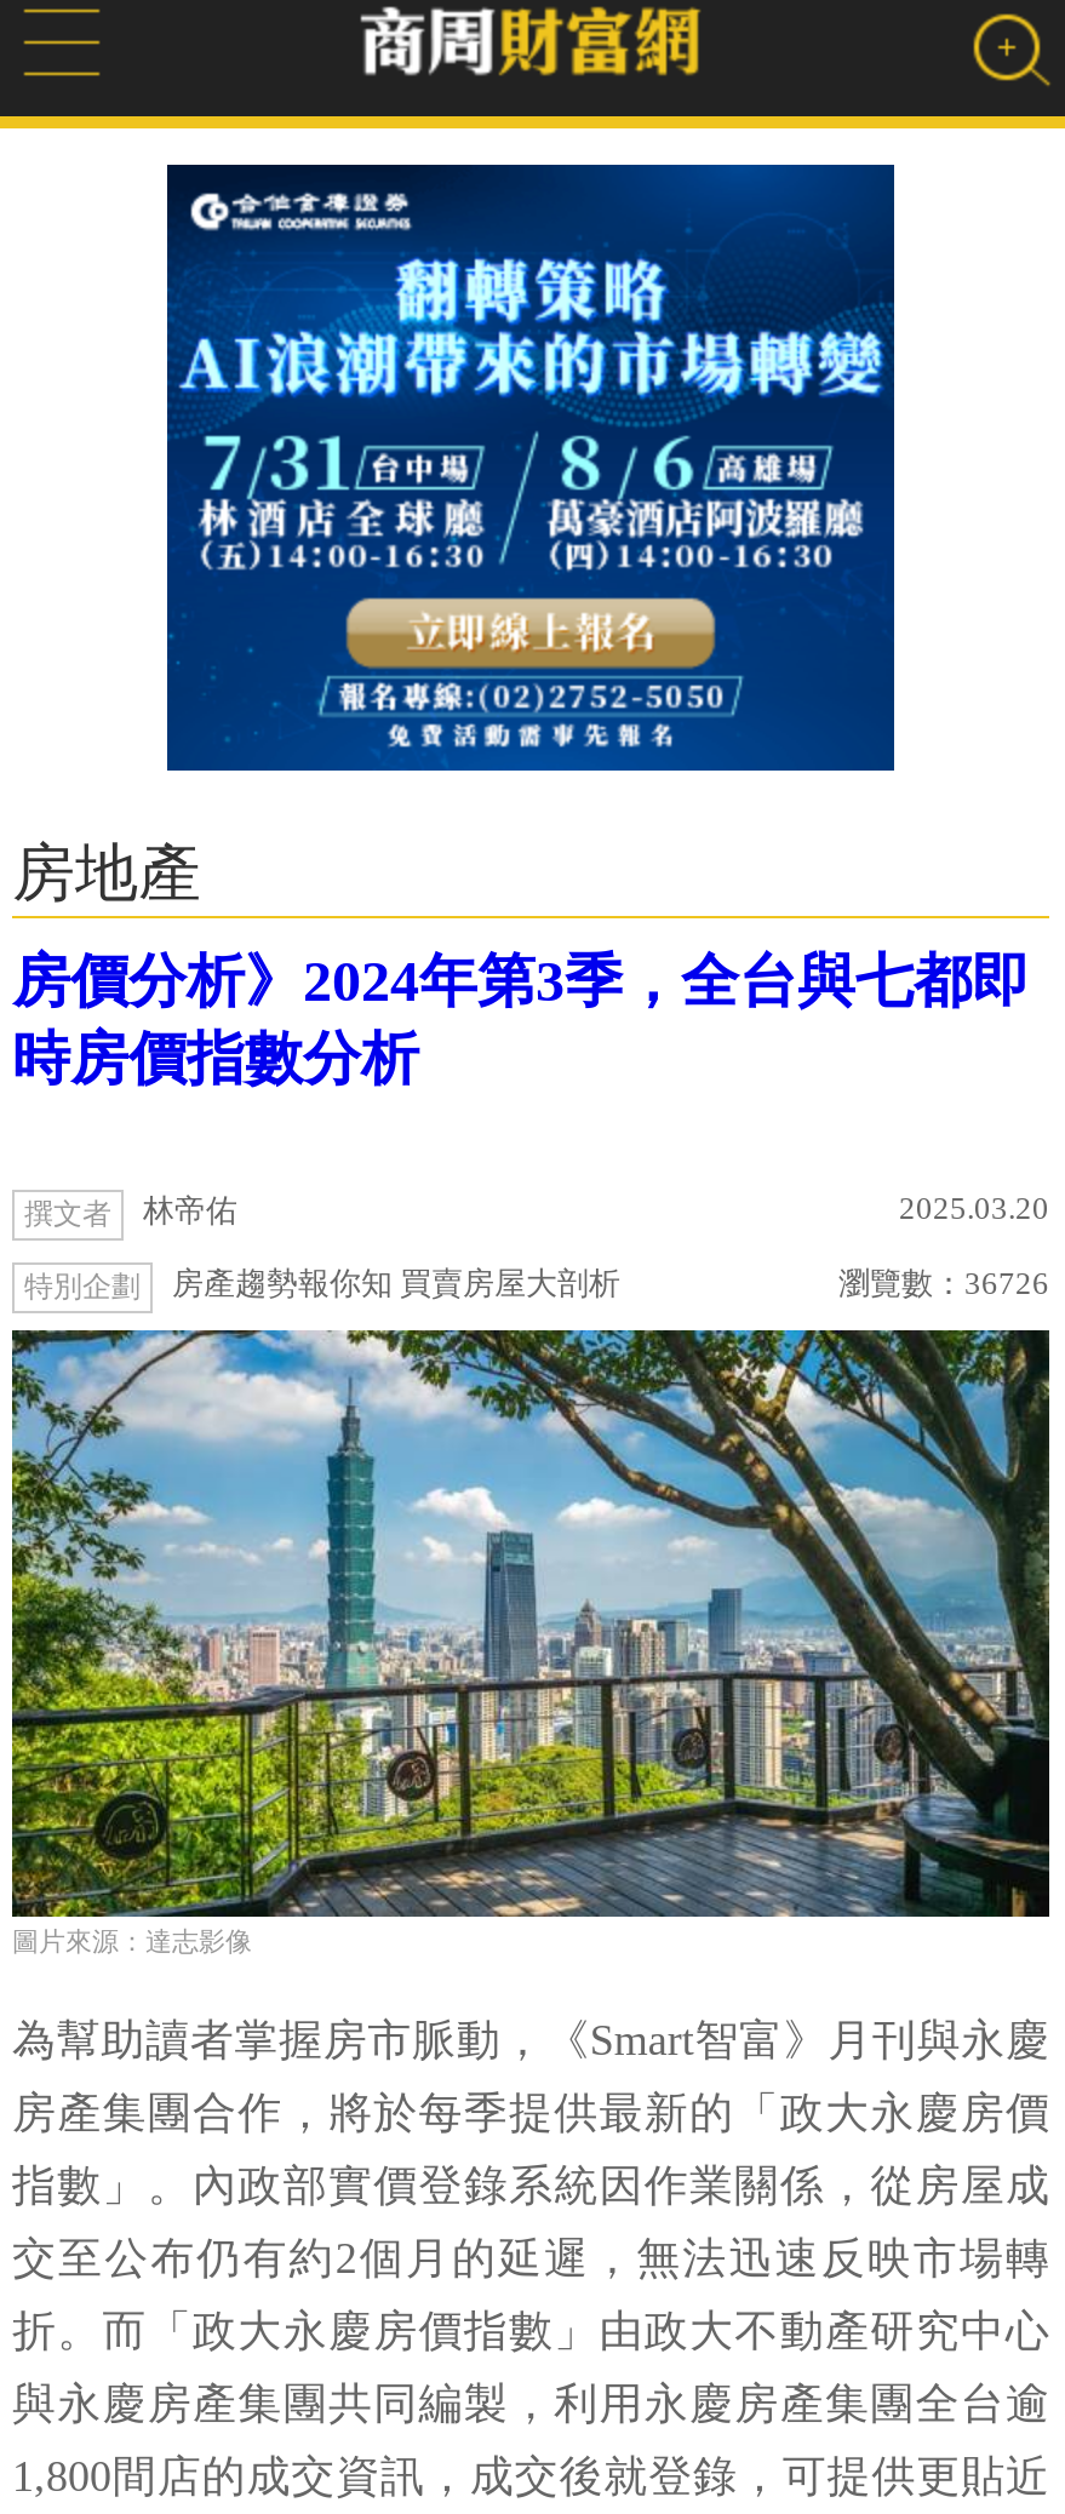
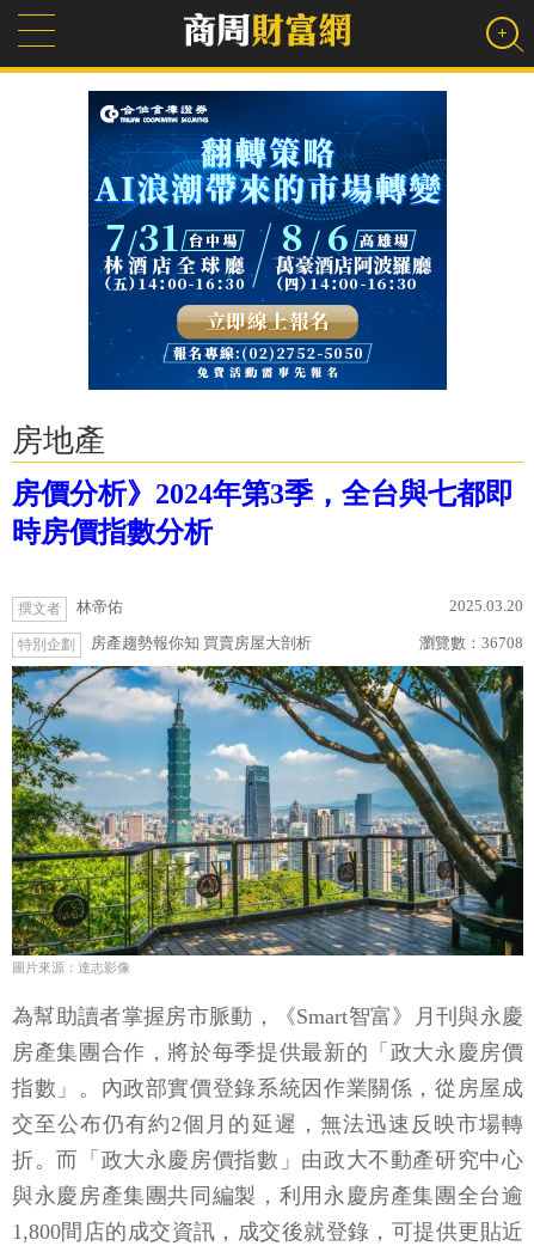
- 瀏覽數：36726
+ 瀏覽數：36708
